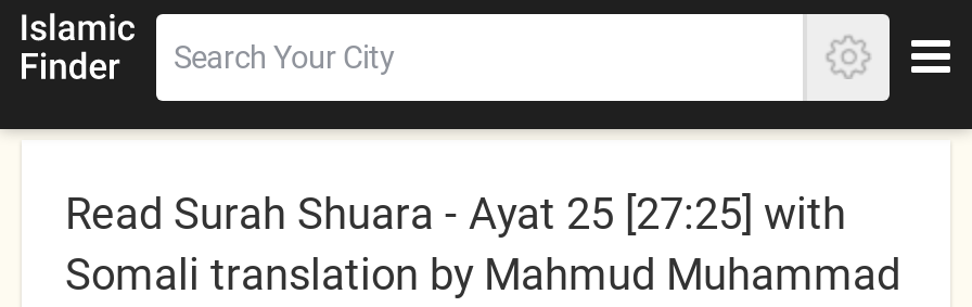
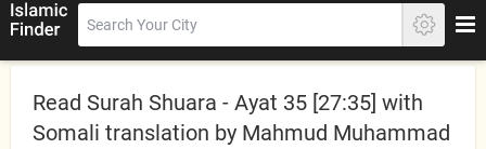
- Read Surah Shuara - Ayat 25 [27:25] with
+ Read Surah Shuara - Ayat 35 [27:35] with
